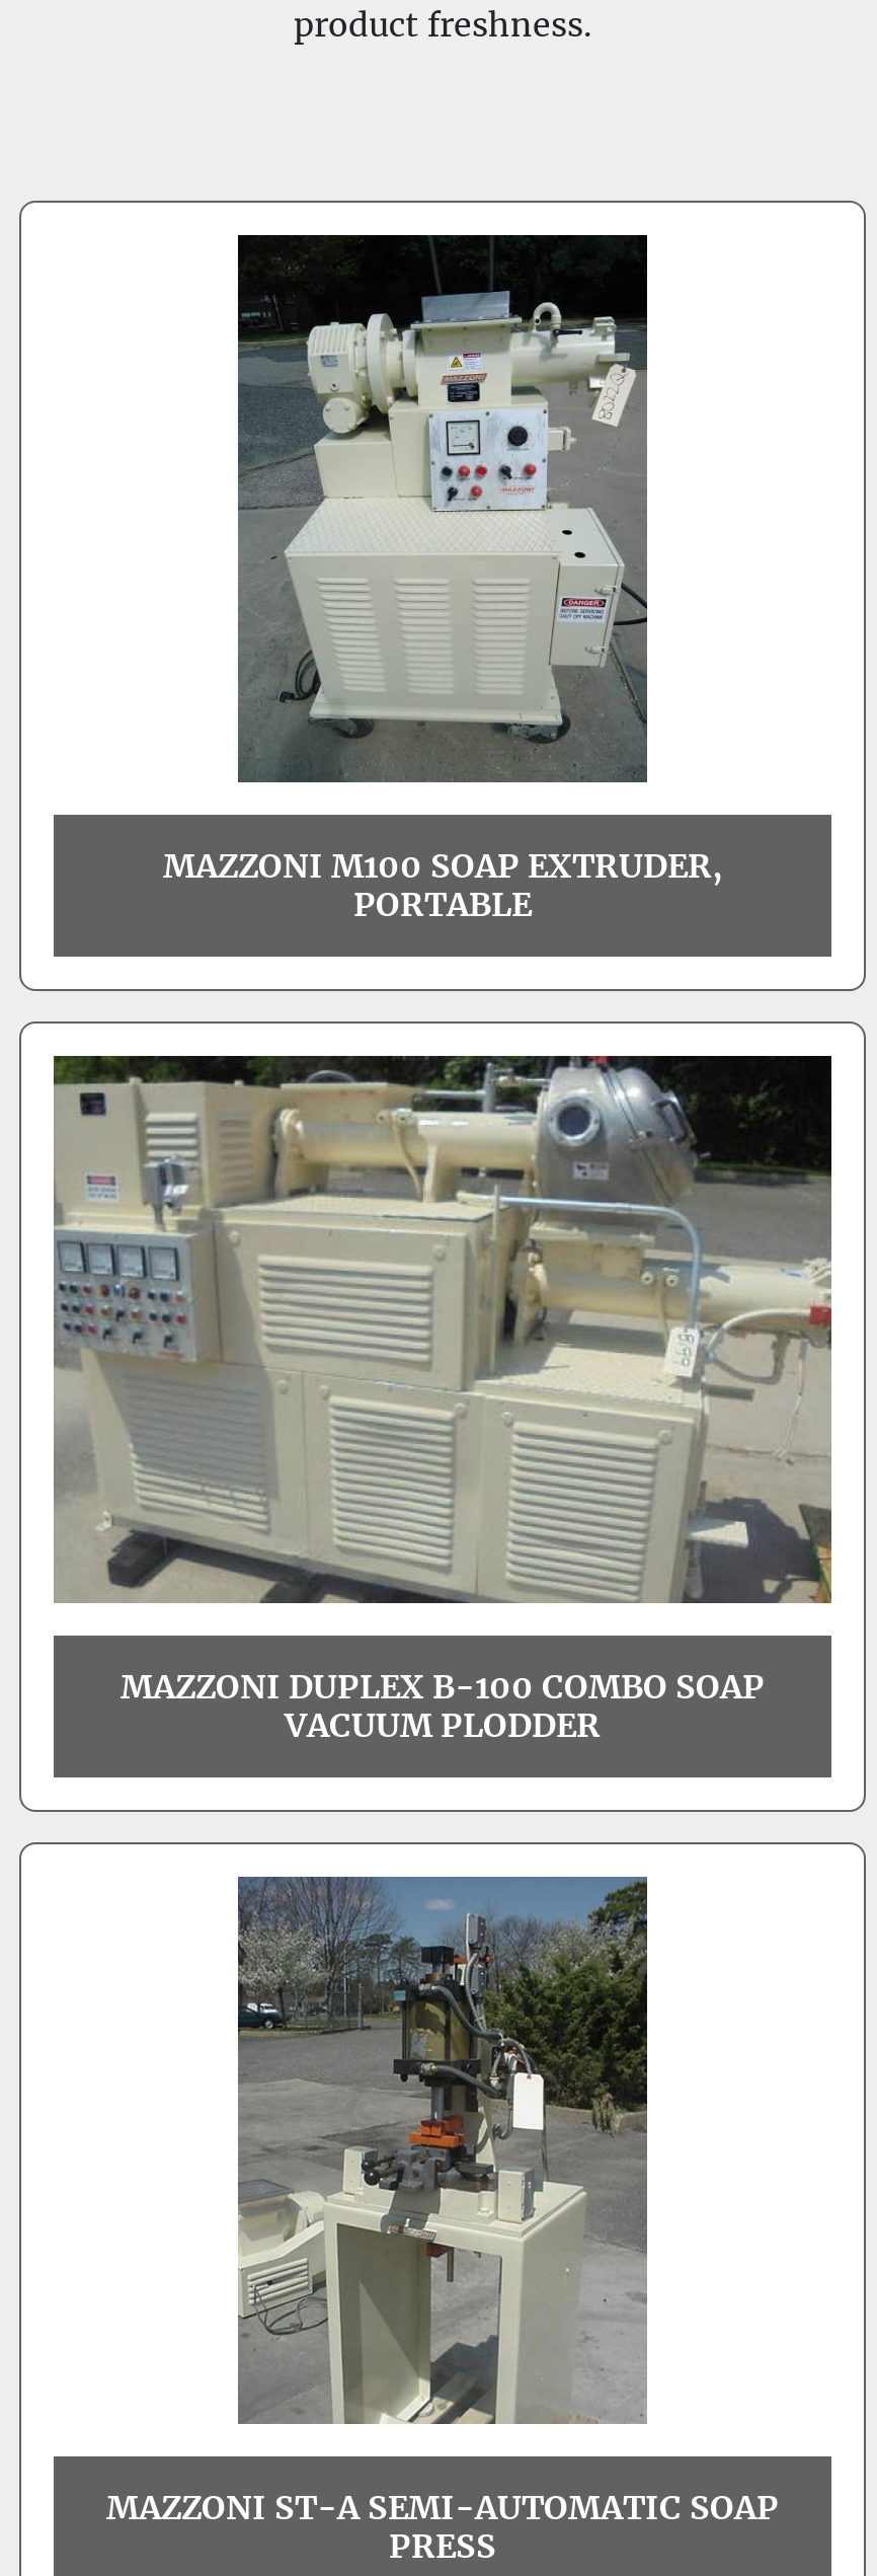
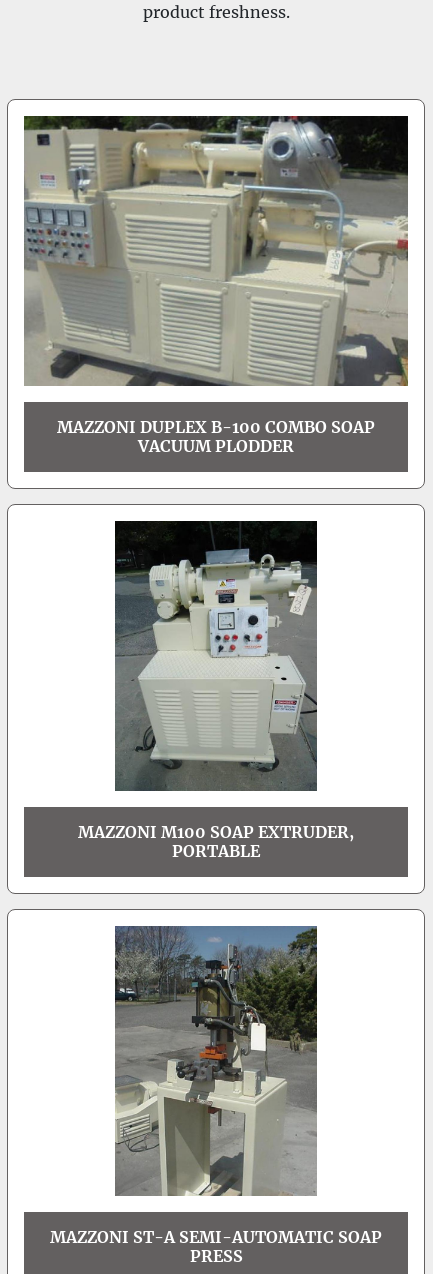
moved down: [image] | MAZZONI M100 SOAP EXTRUDER, | PORTABLE

moved up: [image] | MAZZONI DUPLEX B-100 COMBO SOAP | VACUUM PLODDER
